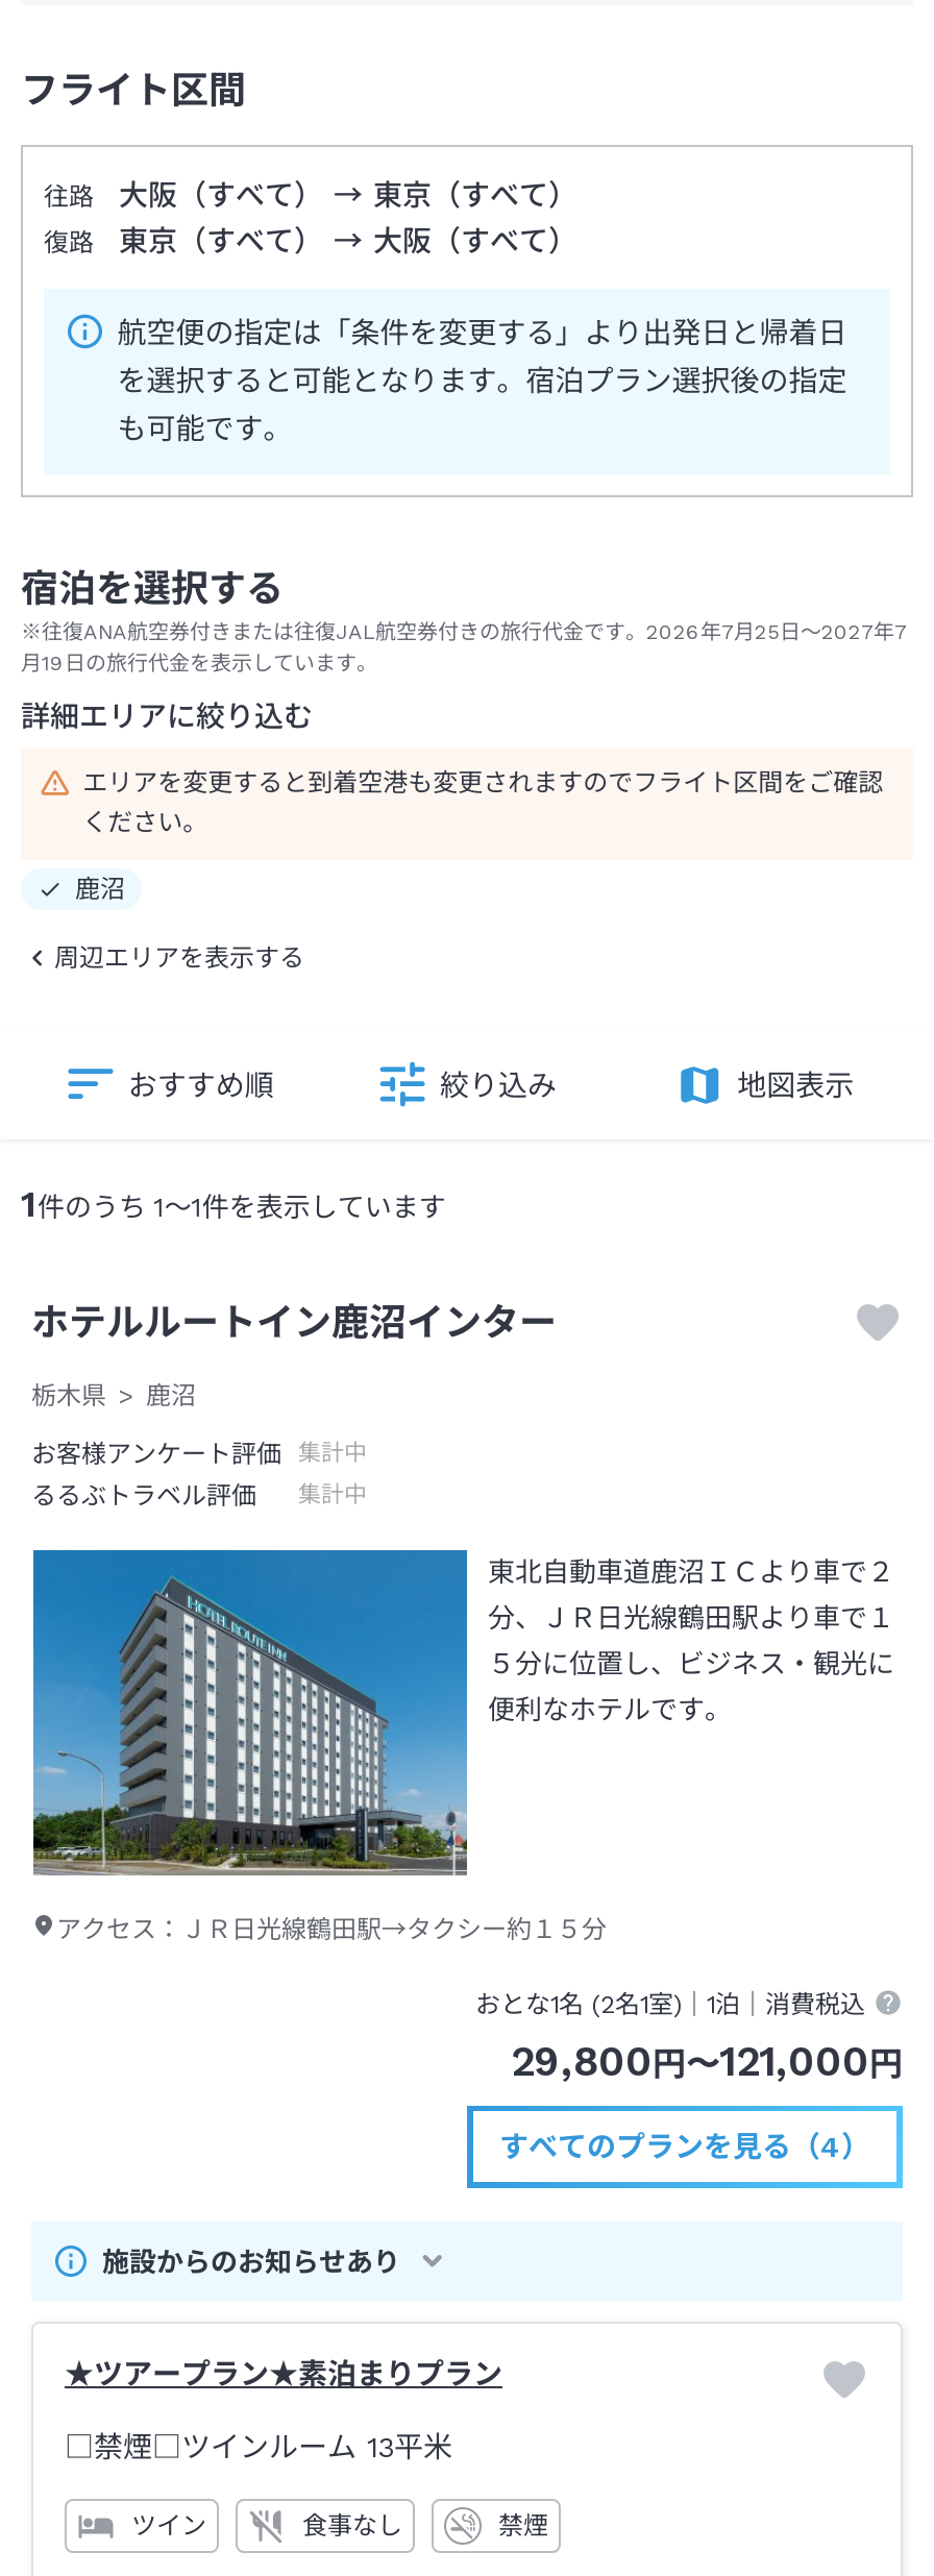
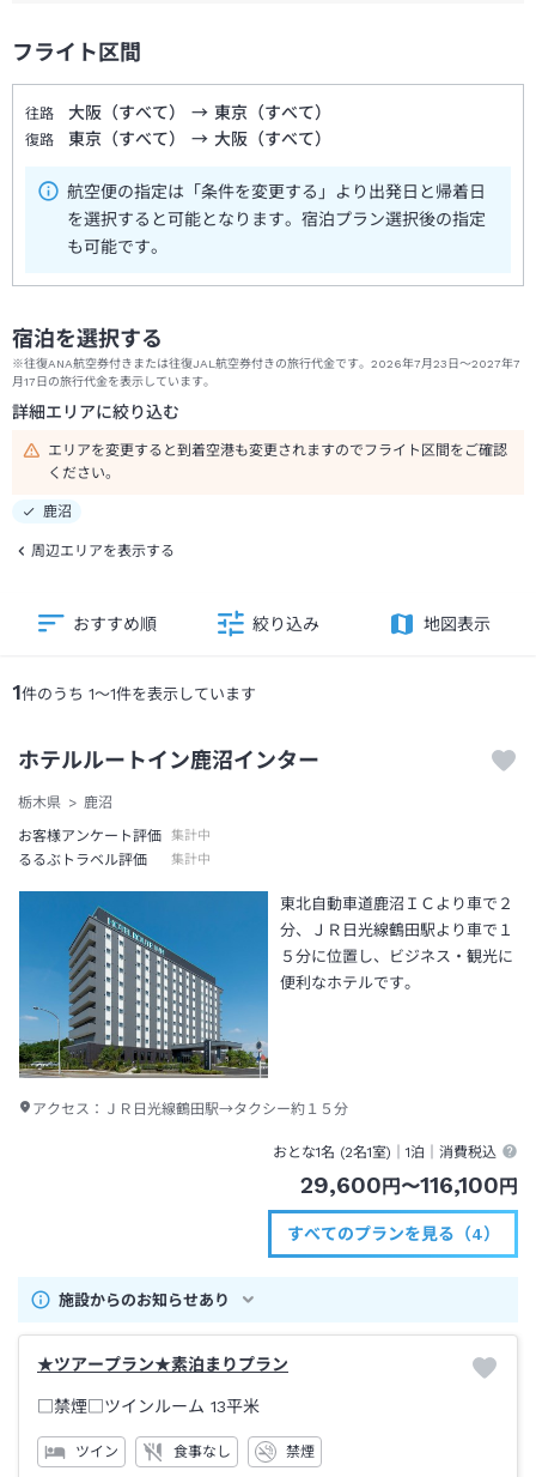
- ※往復ANA航空券付きまたは往復JAL航空券付きの旅行代金です。2026年7月25日～2027年7
+ ※往復ANA航空券付きまたは往復JAL航空券付きの旅行代金です。2026年7月23日～2027年7

- 月19日の旅行代金を表示しています。
+ 月17日の旅行代金を表示しています。

- 29,800円〜121,000円
+ 29,600円〜116,100円
